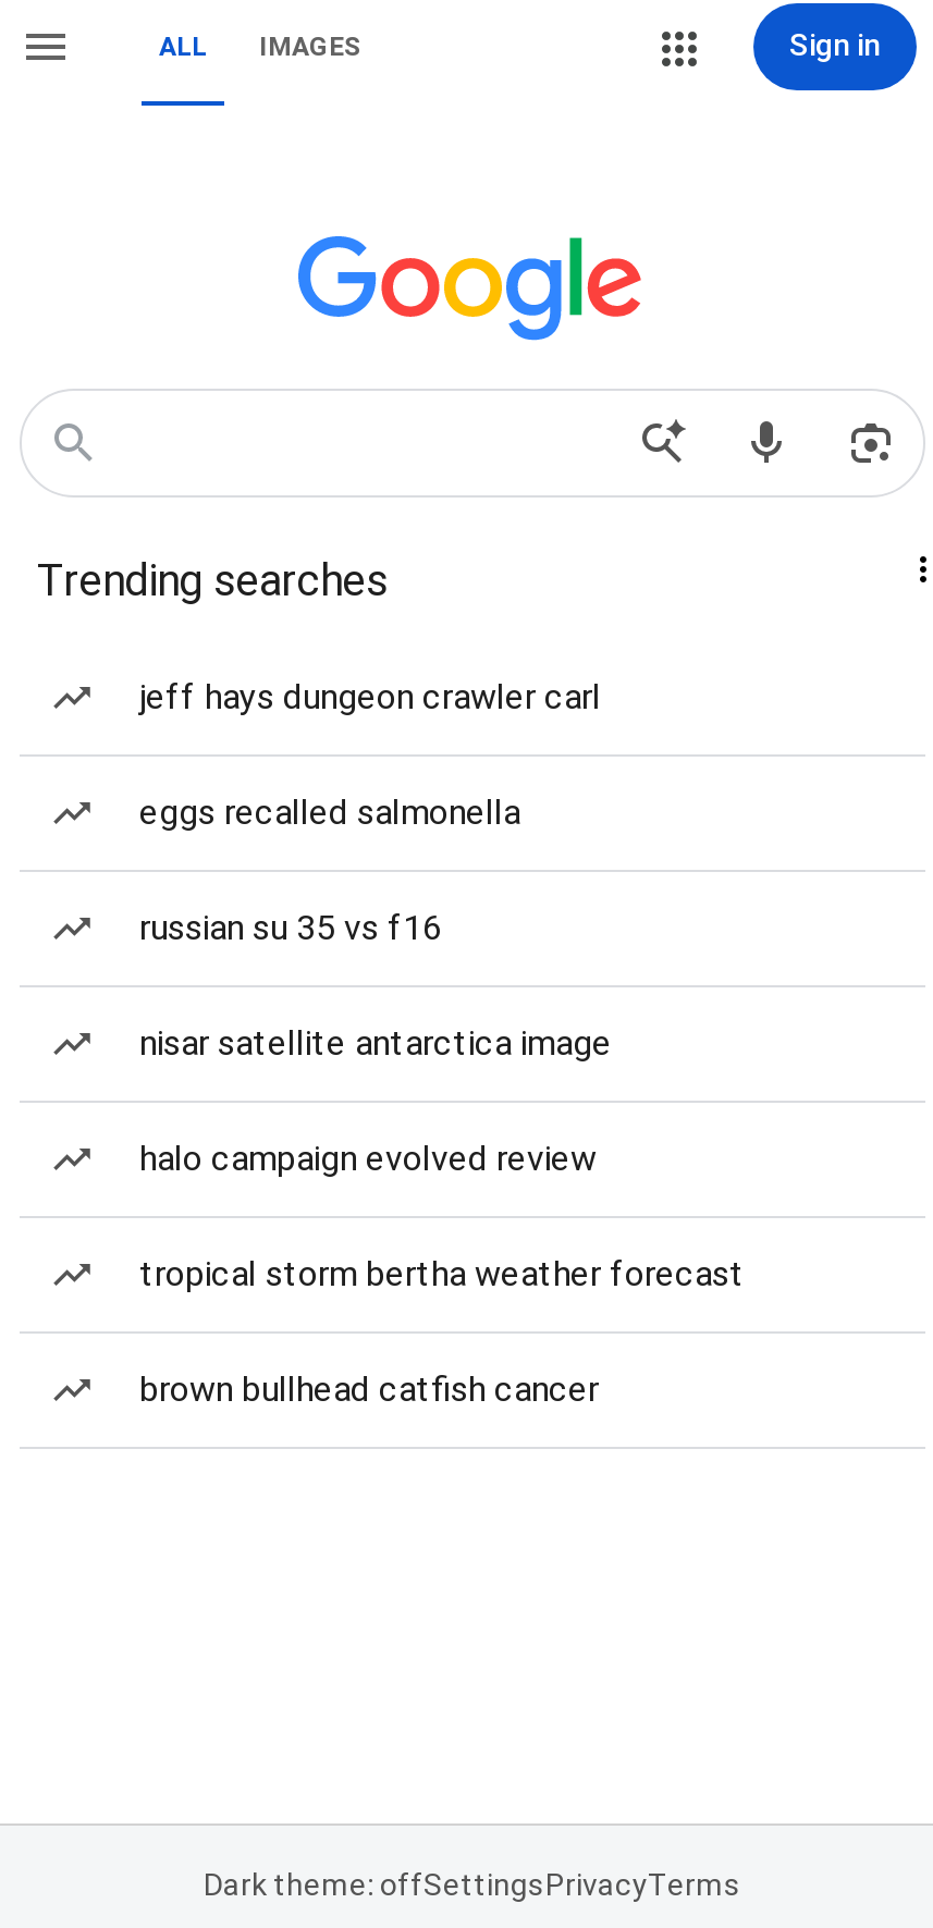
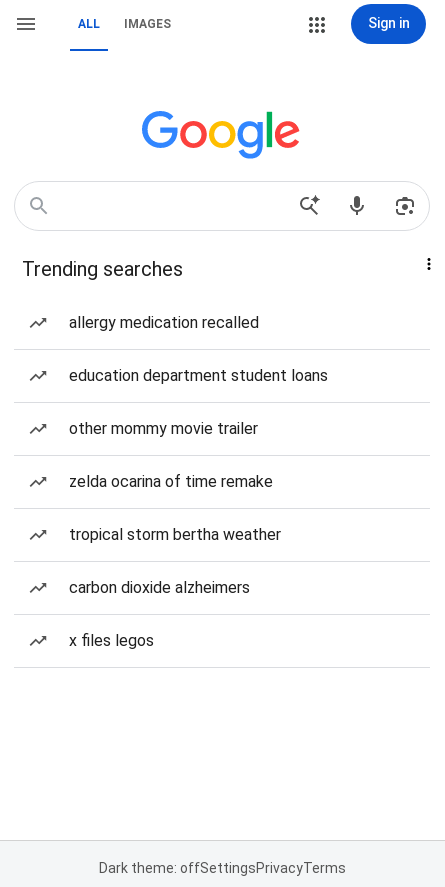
- jeff hays dungeon crawler carl
+ allergy medication recalled

- eggs recalled salmonella
+ education department student loans

- russian su 35 vs f16
+ other mommy movie trailer

- nisar satellite antarctica image
+ zelda ocarina of time remake

- halo campaign evolved review
+ tropical storm bertha weather

- tropical storm bertha weather forecast
+ carbon dioxide alzheimers

- brown bullhead catfish cancer
+ x files legos
